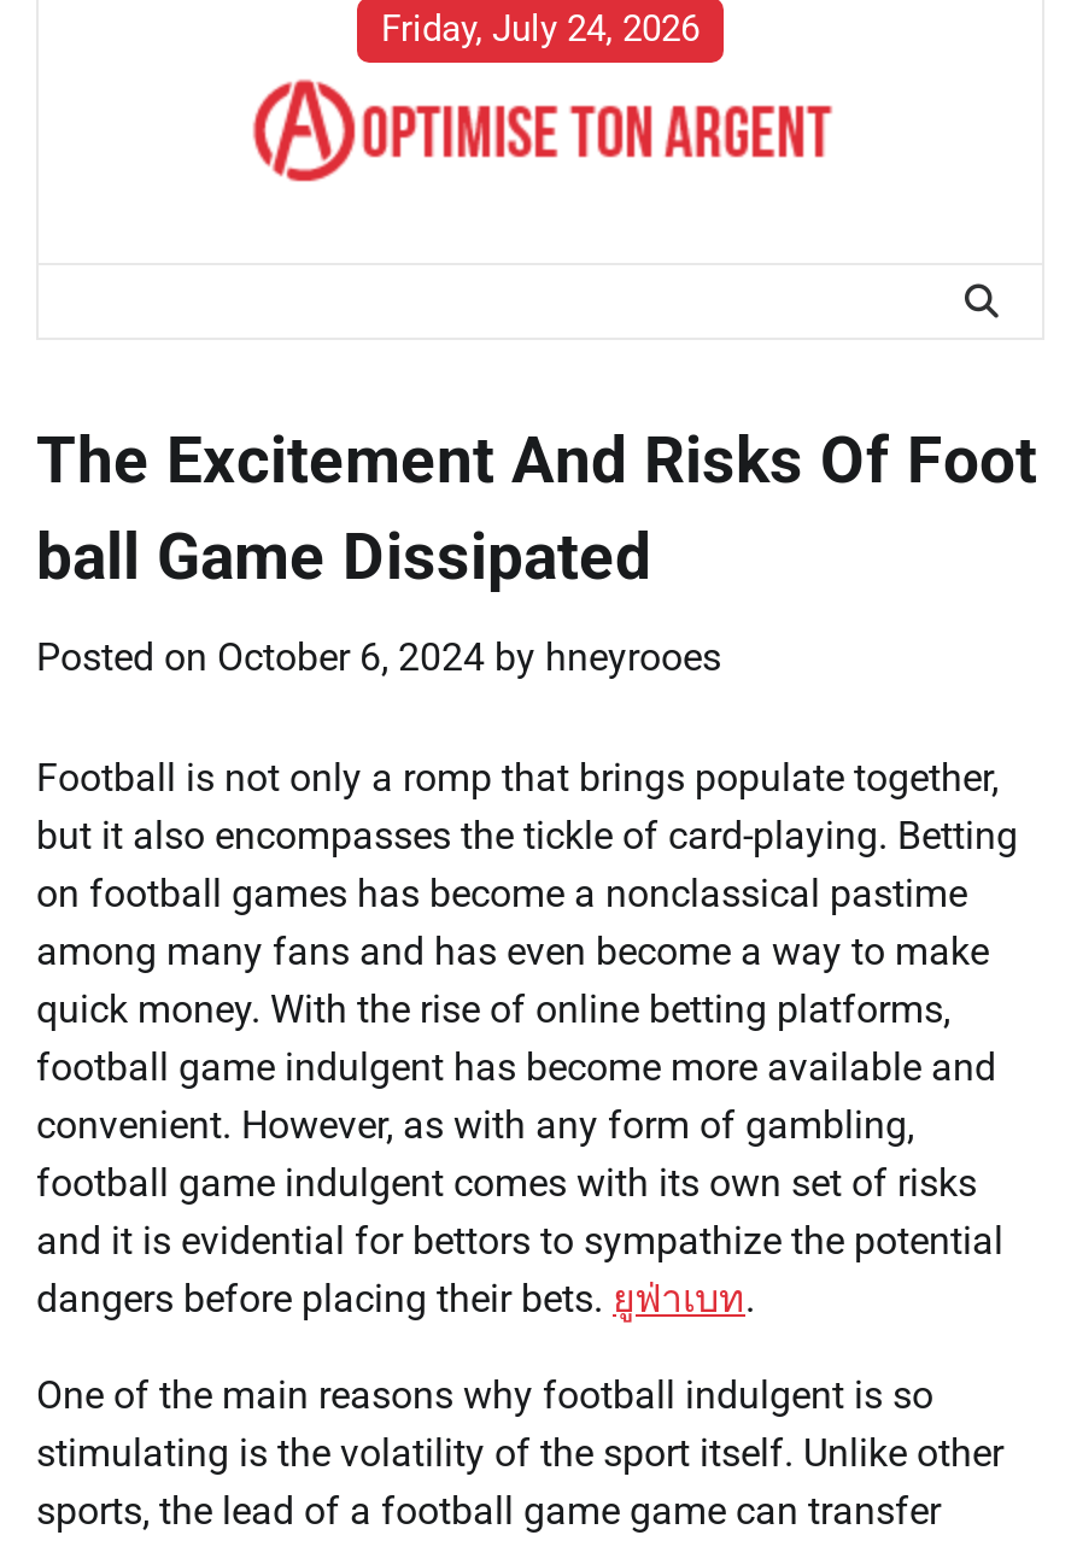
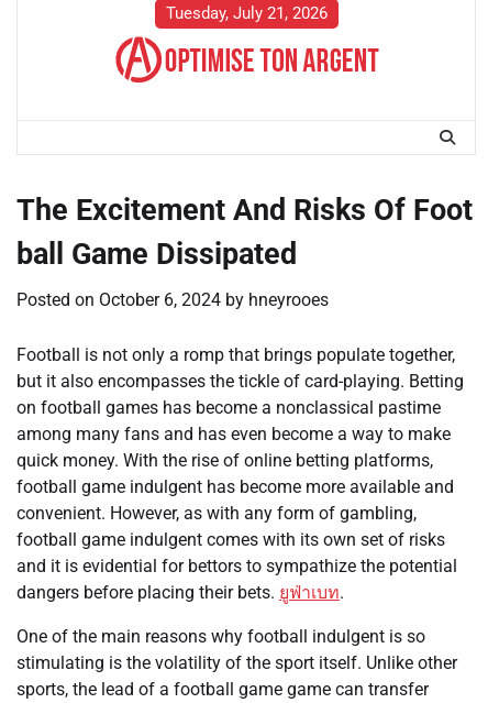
- Friday, July 24, 2026
+ Tuesday, July 21, 2026
